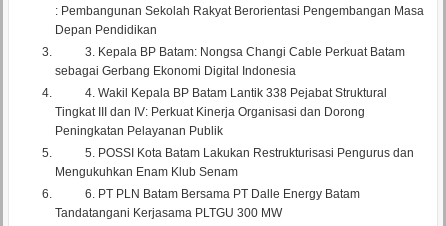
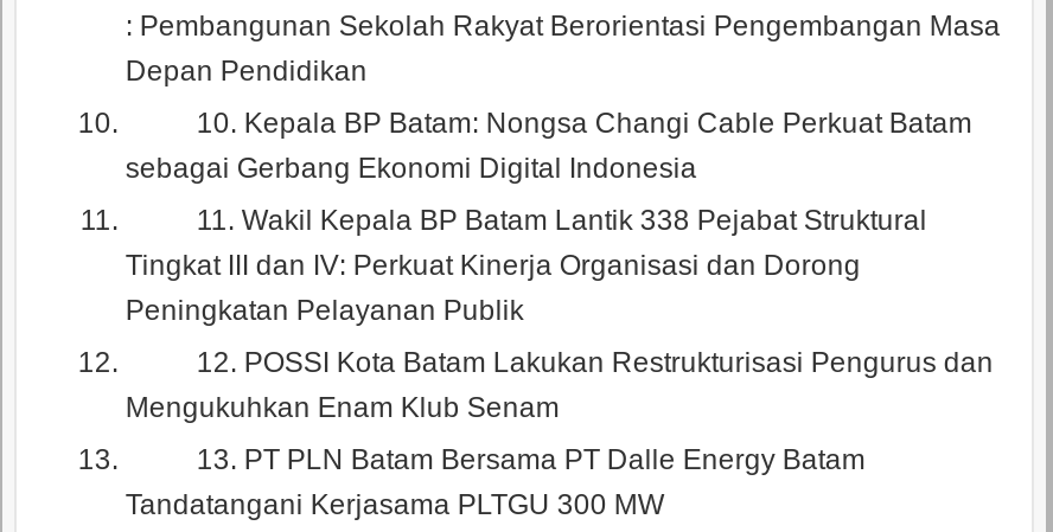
- 3. Kepala BP Batam: Nongsa Changi Cable Perkuat Batam
+ 10. Kepala BP Batam: Nongsa Changi Cable Perkuat Batam

- 4. Wakil Kepala BP Batam Lantik 338 Pejabat Struktural
+ 11. Wakil Kepala BP Batam Lantik 338 Pejabat Struktural

- 5. POSSI Kota Batam Lakukan Restrukturisasi Pengurus dan
+ 12. POSSI Kota Batam Lakukan Restrukturisasi Pengurus dan

- 6. PT PLN Batam Bersama PT Dalle Energy Batam
+ 13. PT PLN Batam Bersama PT Dalle Energy Batam
